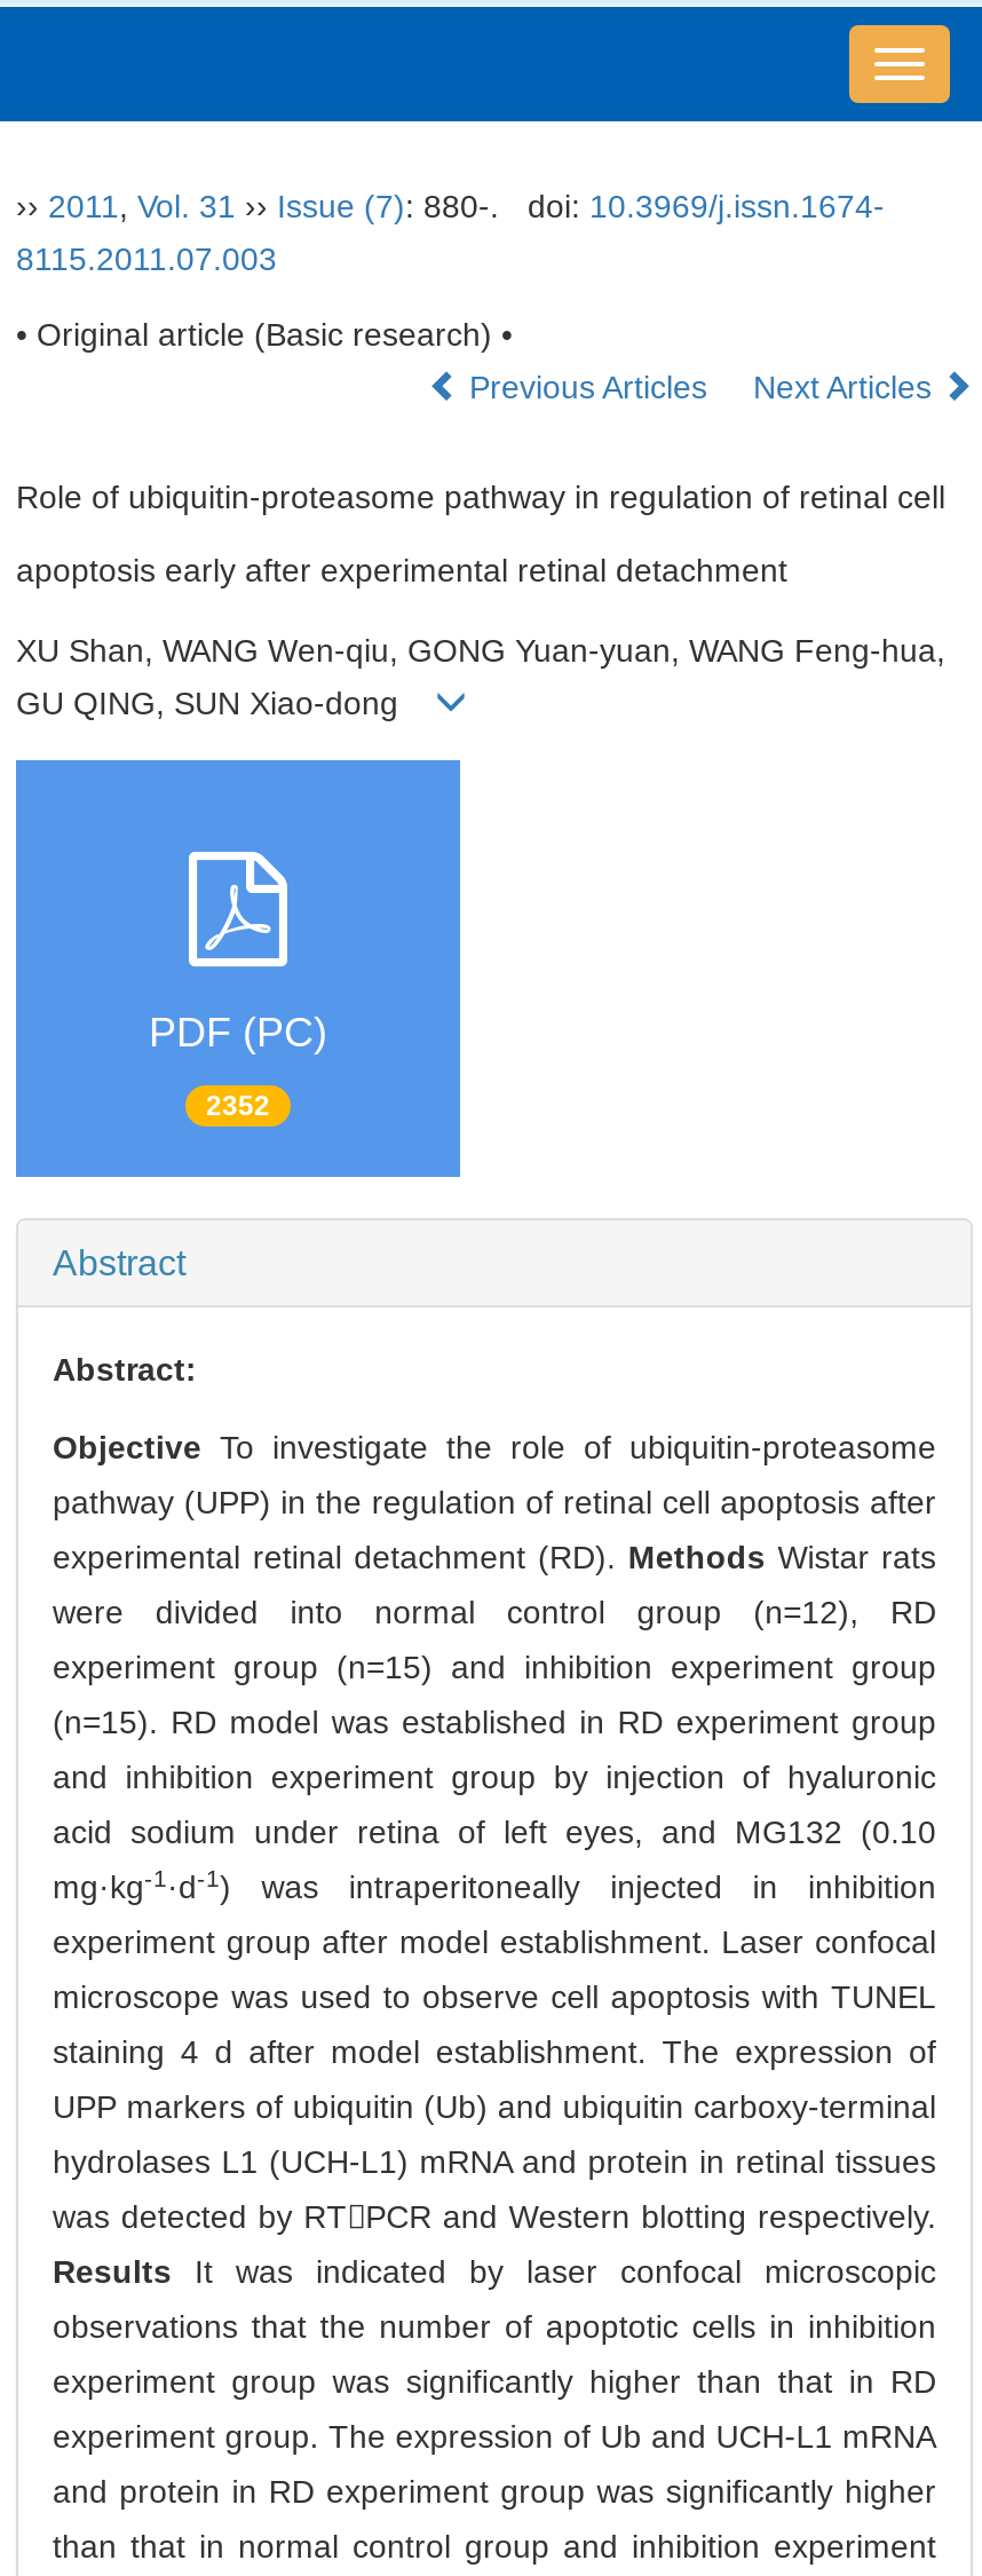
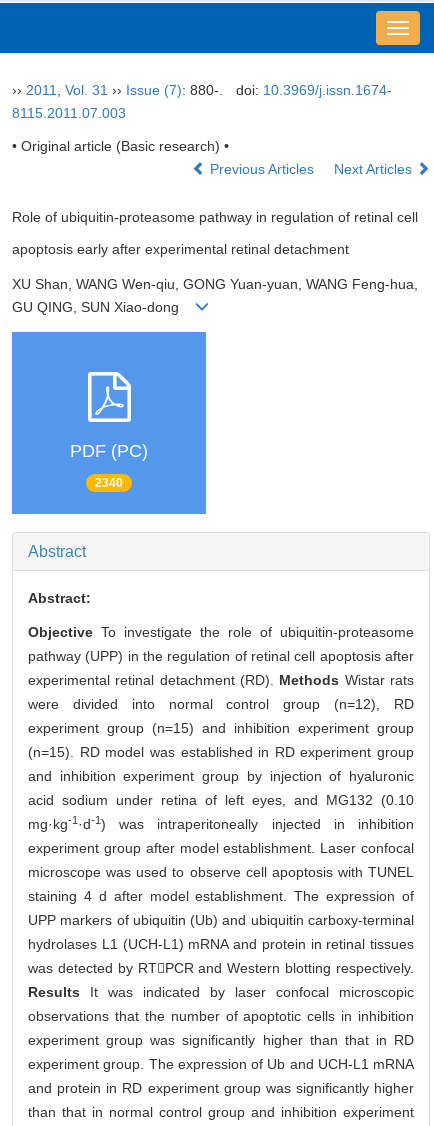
- 2352
+ 2340
